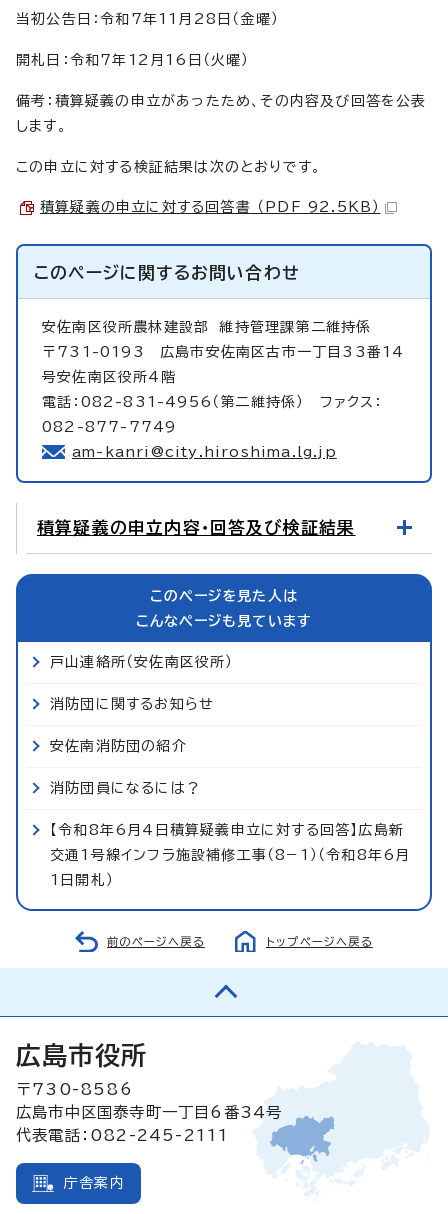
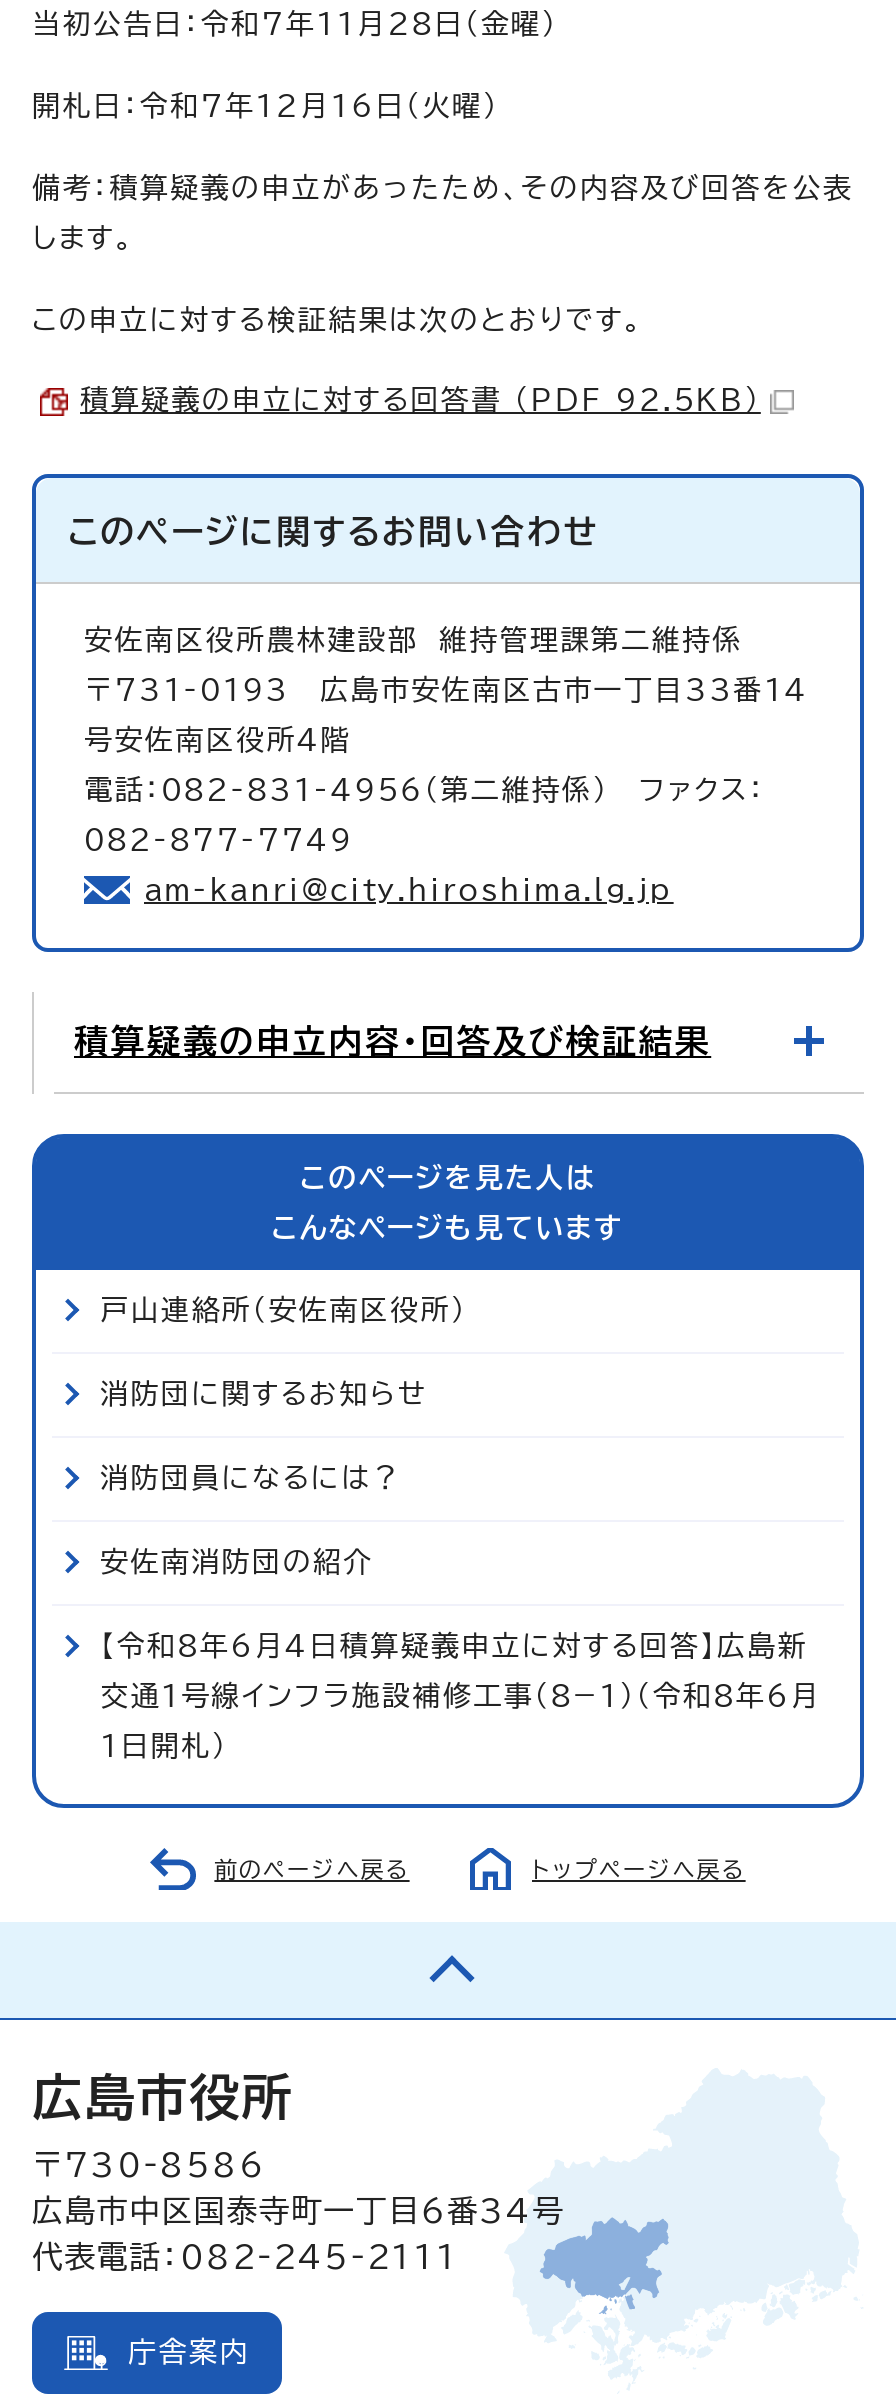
moved down: 安佐南消防団の紹介

moved up: 消防団員になるには？
